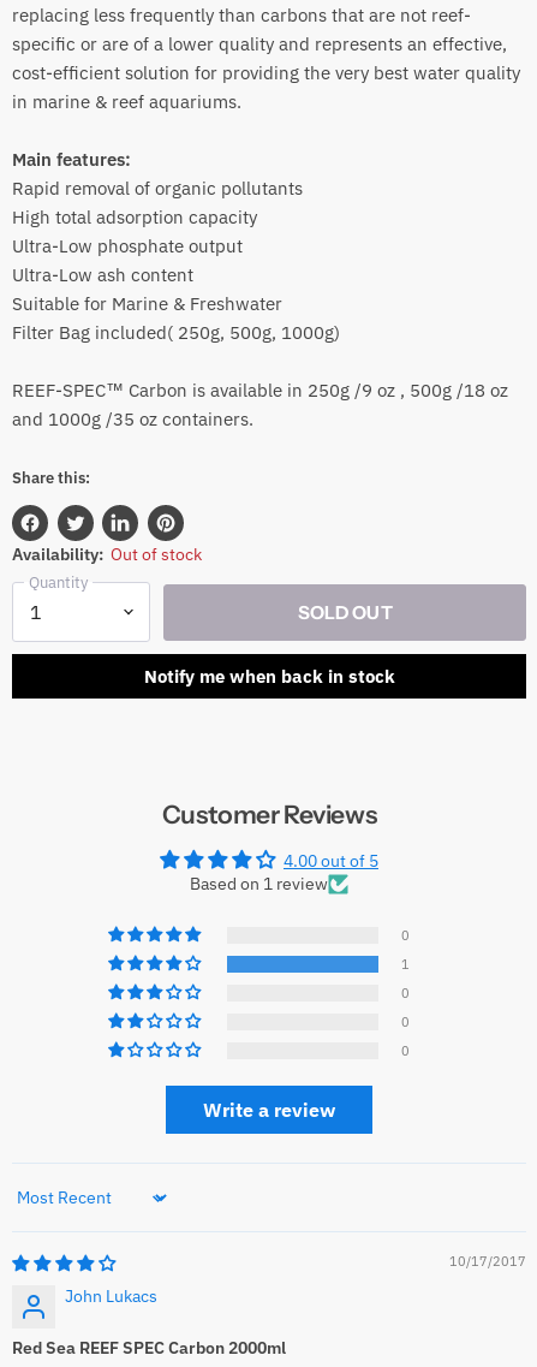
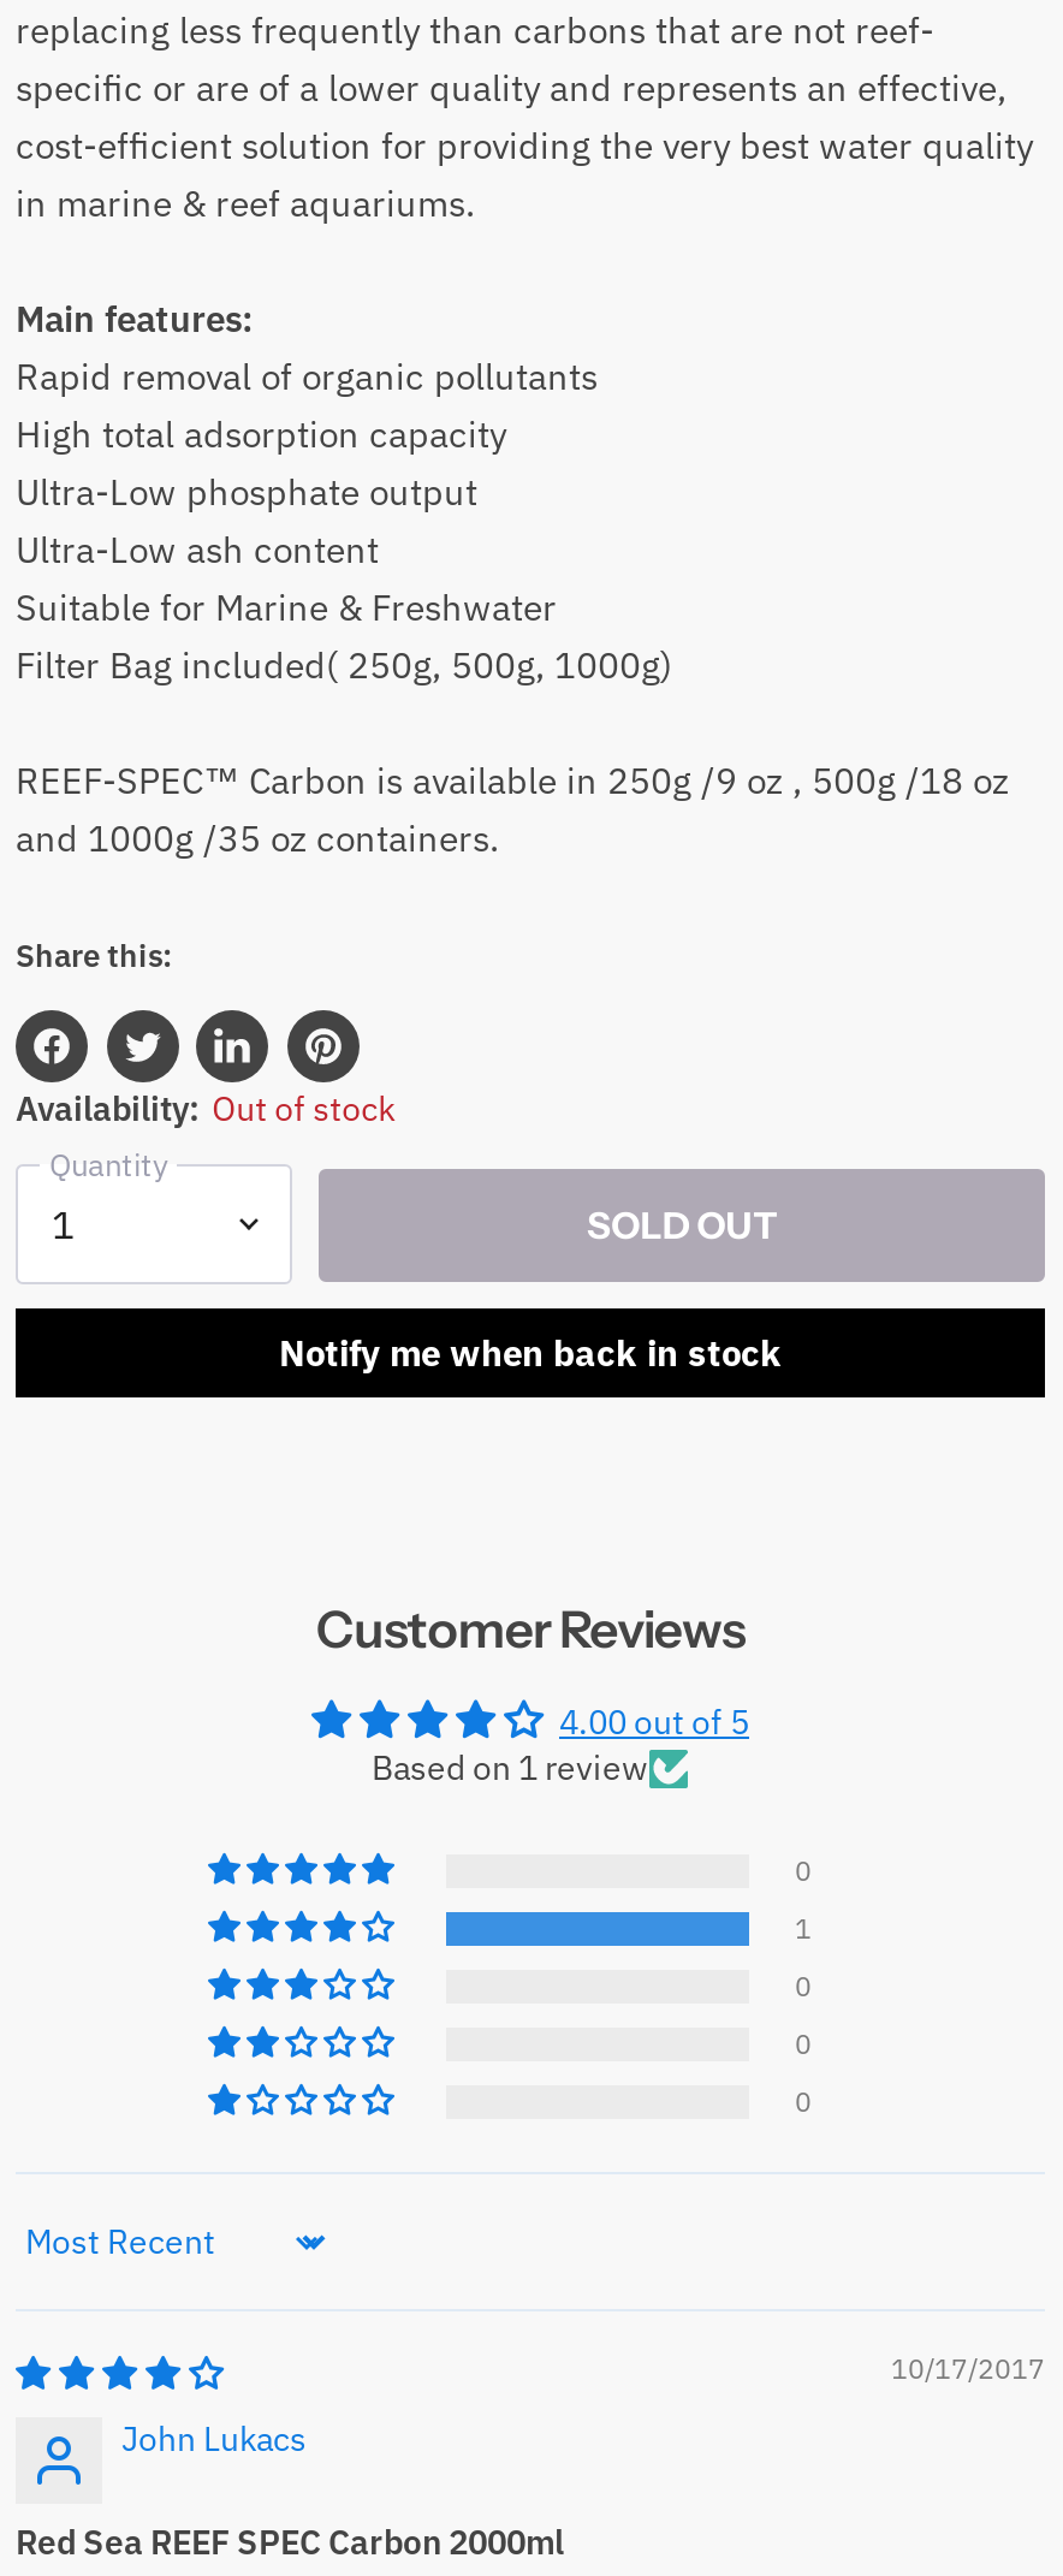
- Write a review
